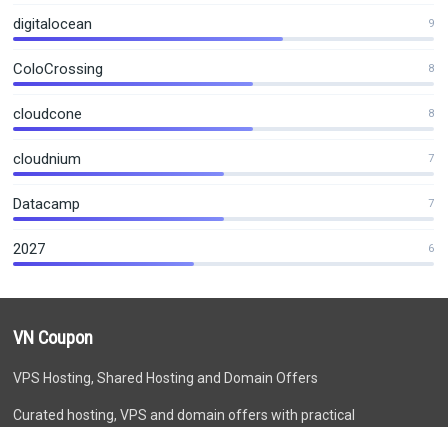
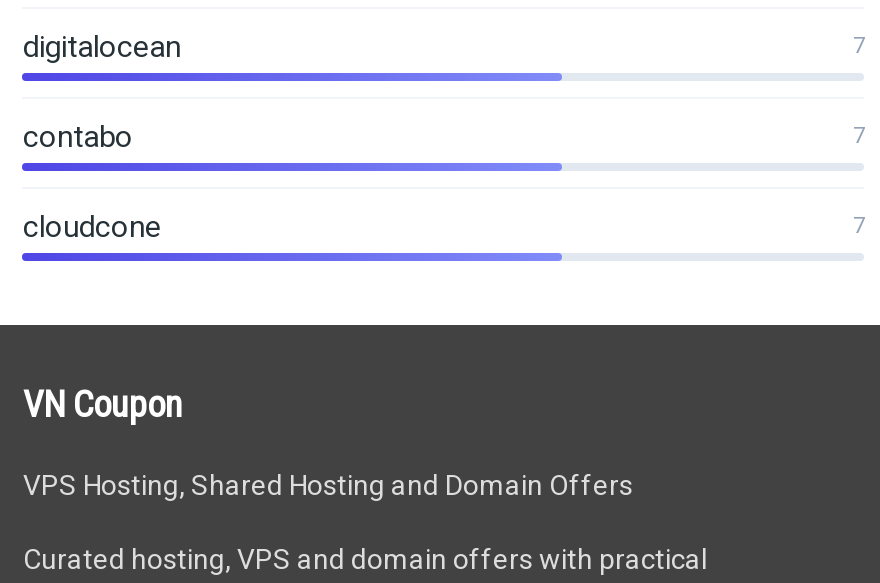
- 9
+ 7

- ColoCrossing
- 8
+ contabo
+ 7

- 8
- cloudnium

- Datacamp
- 7
- 2027
- 6
